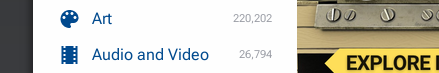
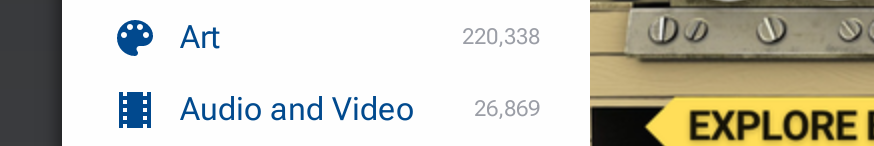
- 220,202
+ 220,338

- 26,794
+ 26,869
